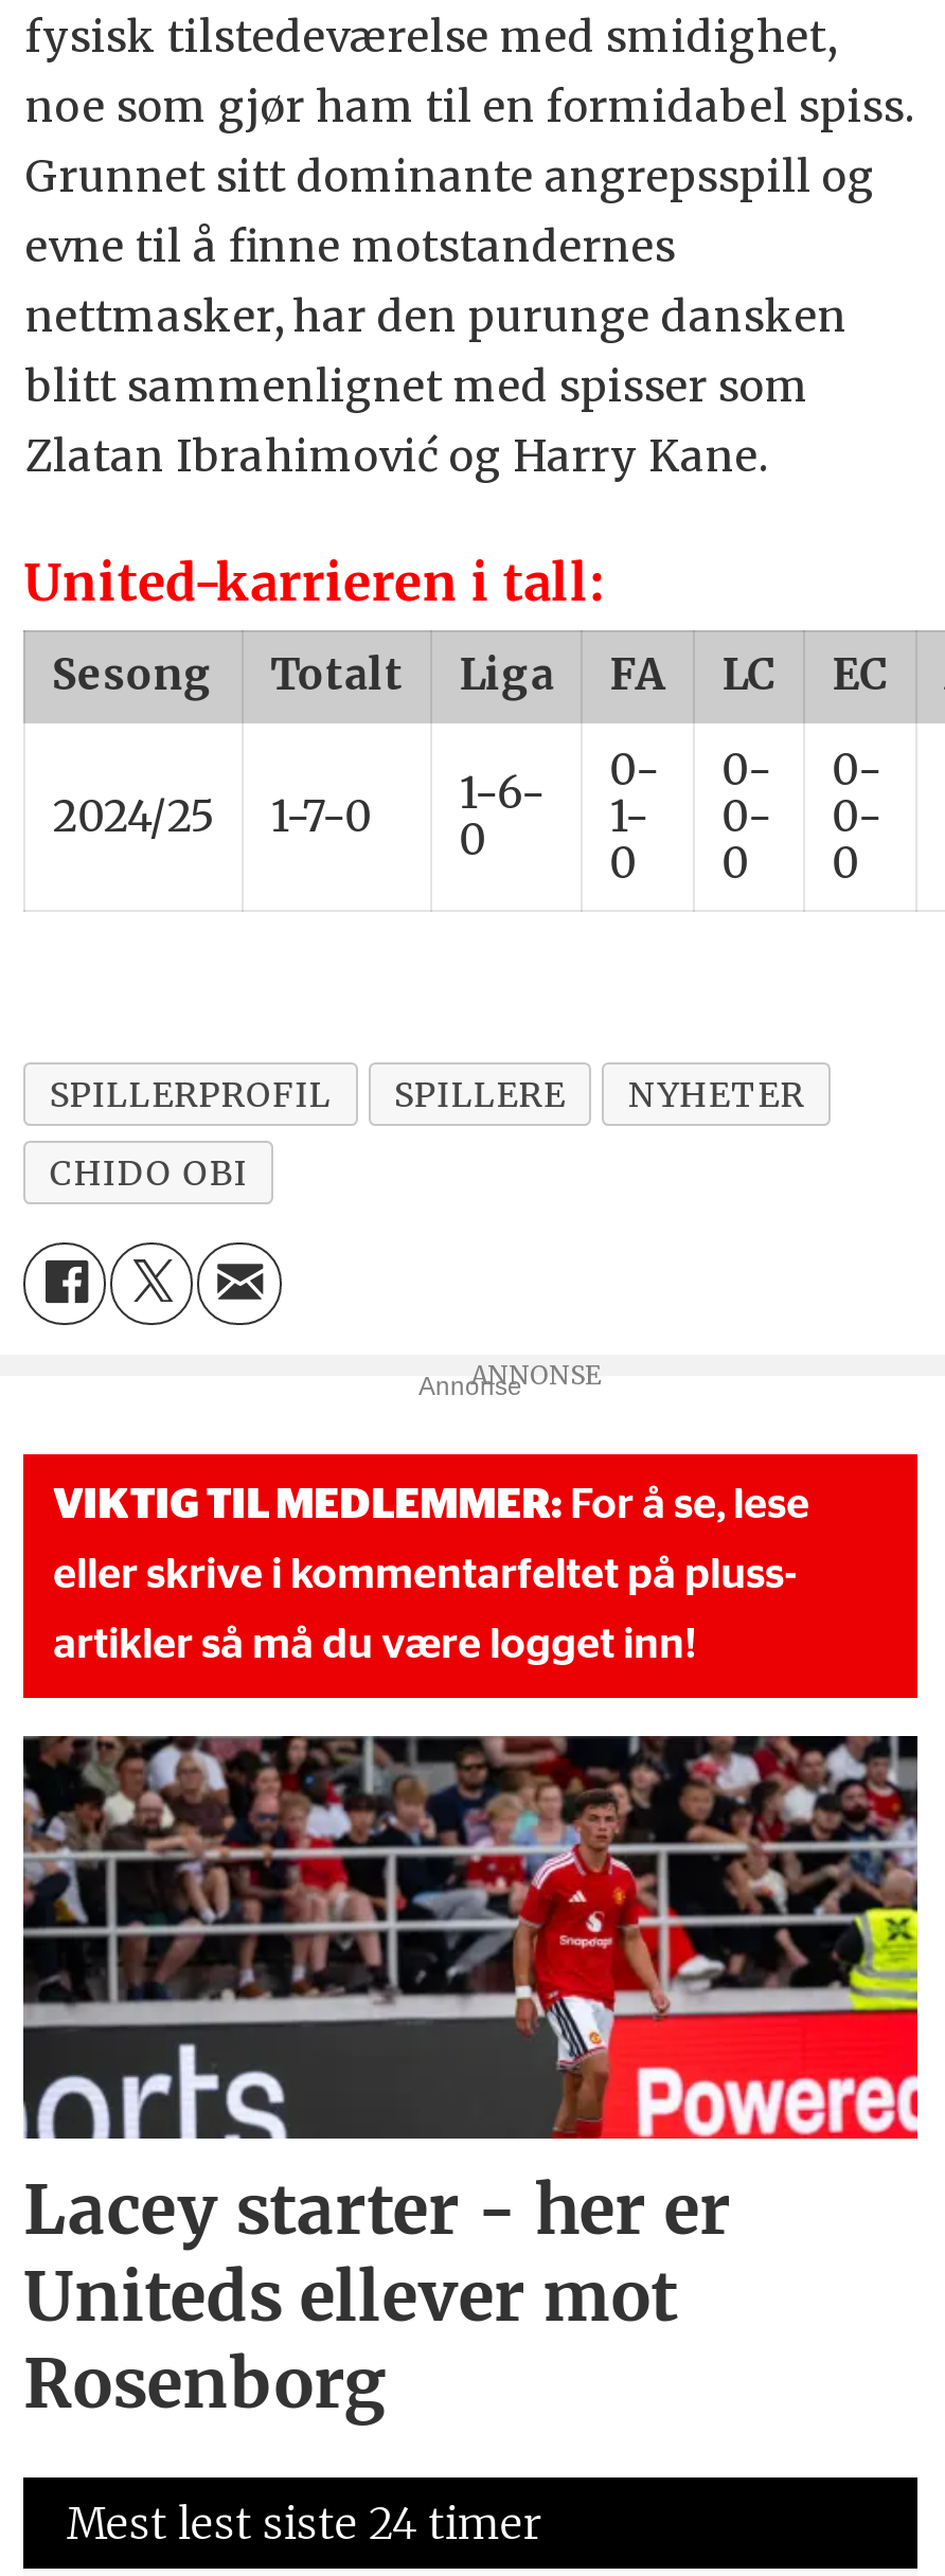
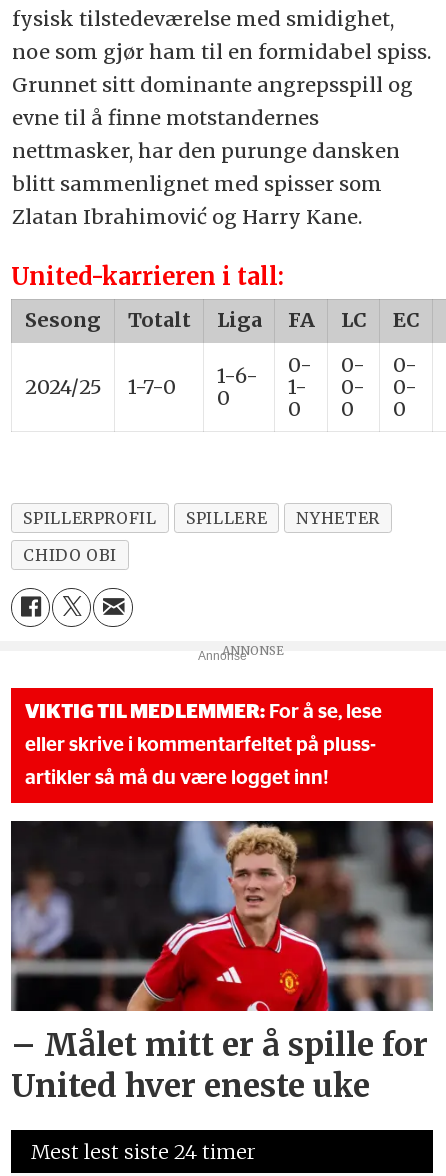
- [image]
- Lacey starter - her er
- Uniteds ellever mot
- Rosenborg
+ [image]
+ – Målet mitt er å spille for
+ United hver eneste uke
